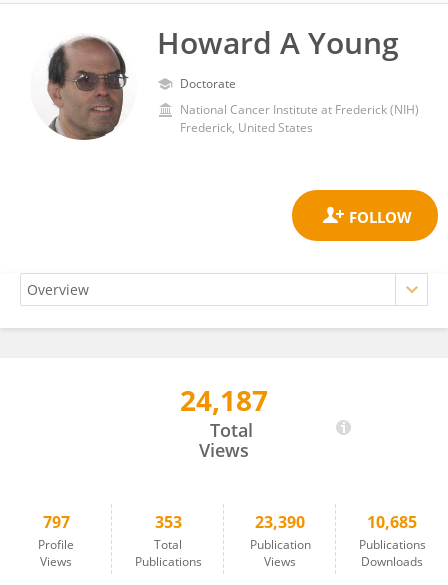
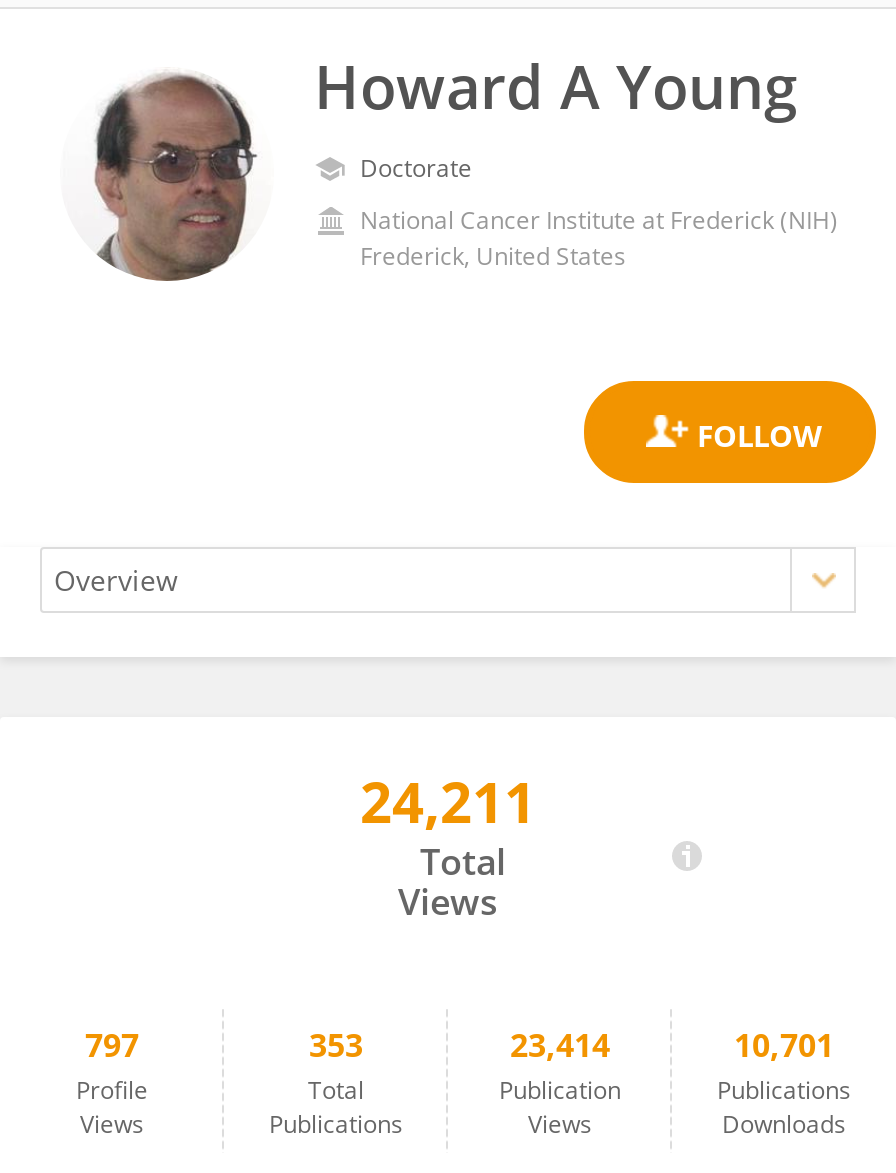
- 24,187
+ 24,211

- 23,390
+ 23,414

- 10,685
+ 10,701
